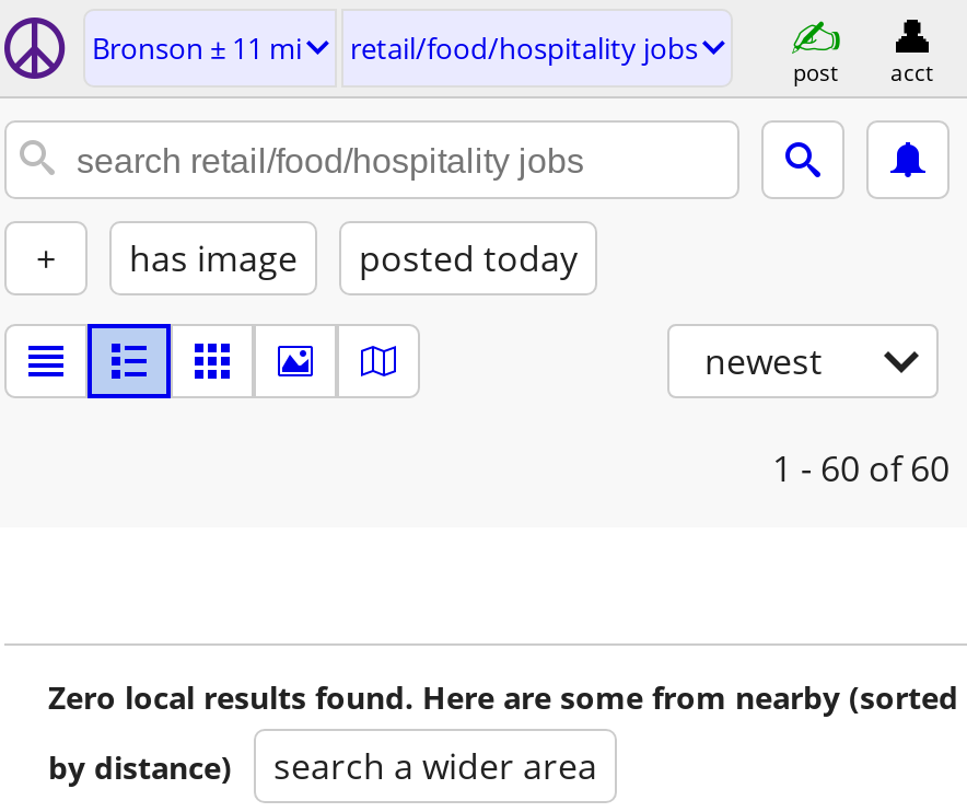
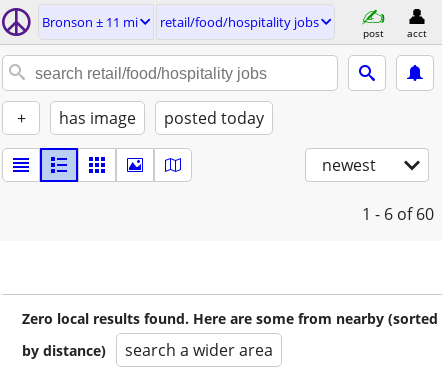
- 1 - 60 of 60
+ 1 - 6 of 60
